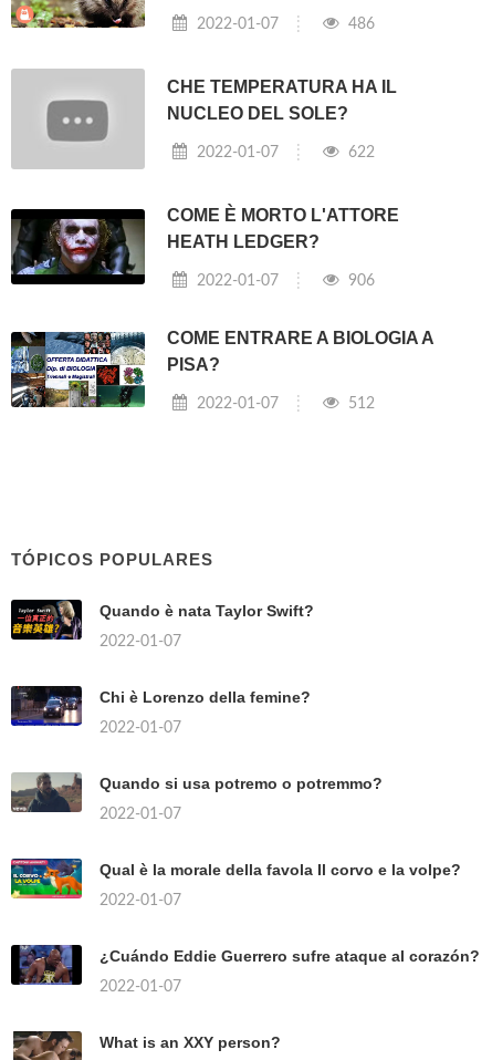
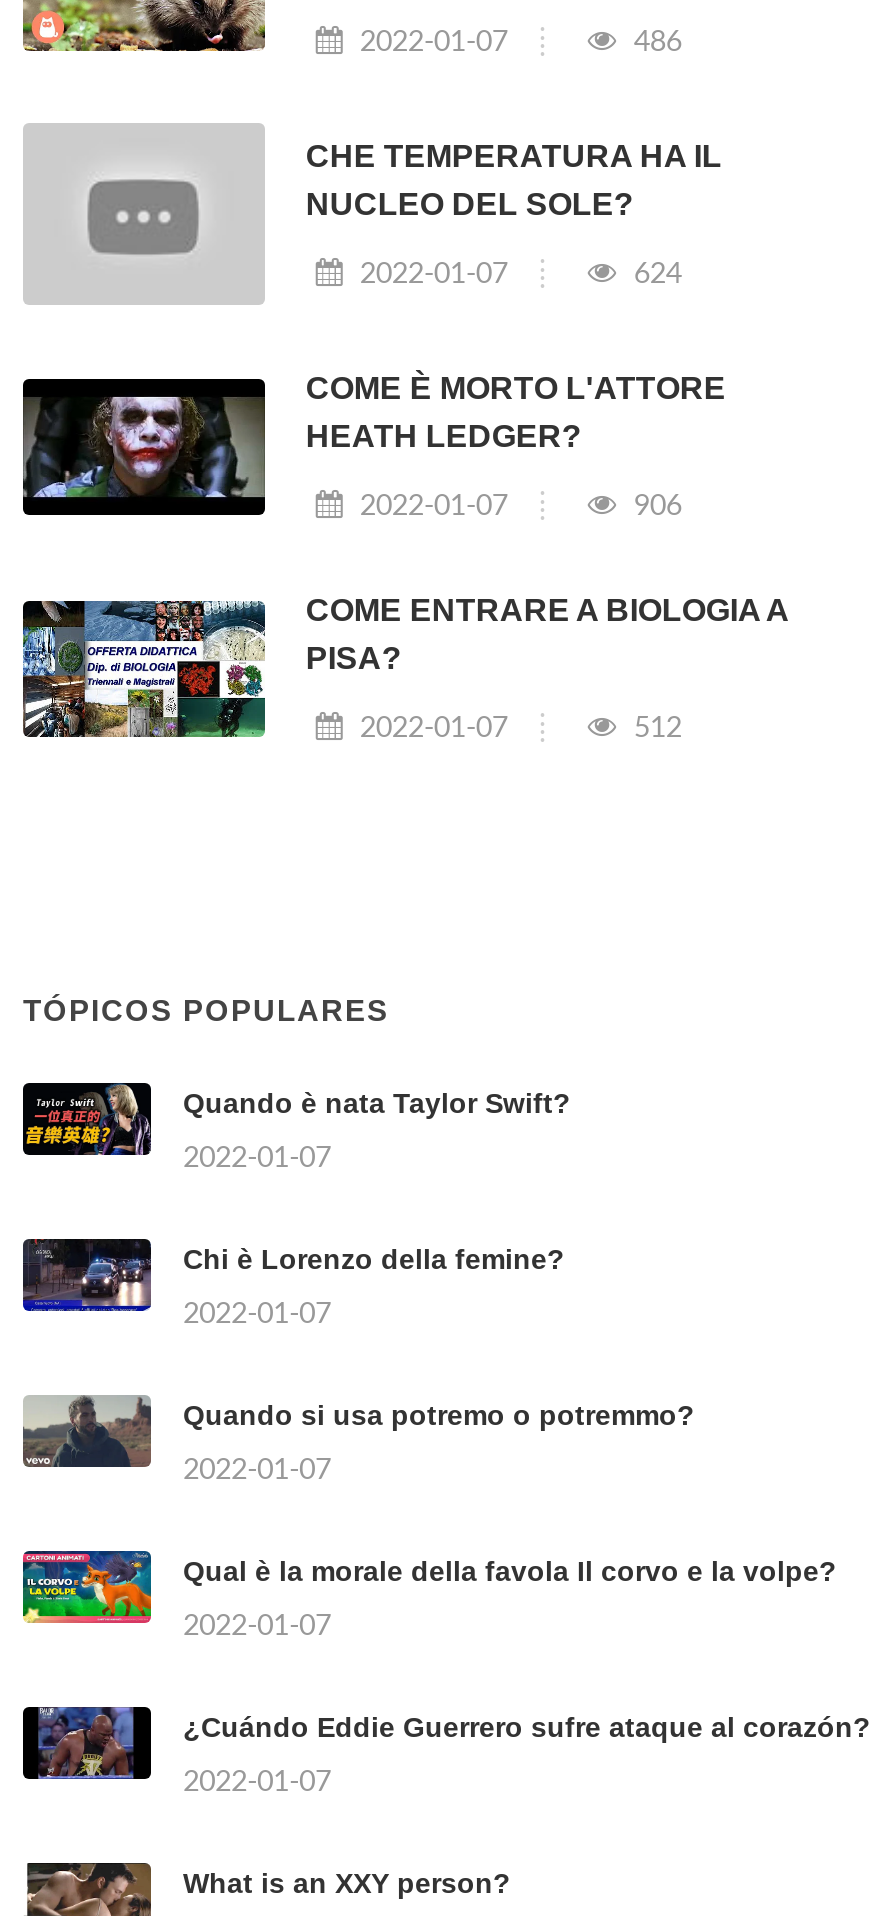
- 622
+ 624
